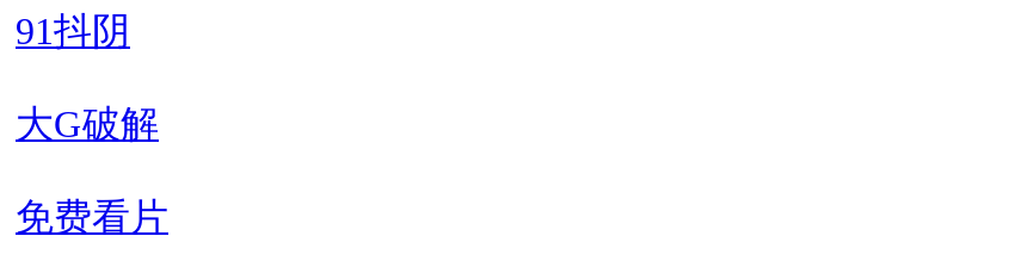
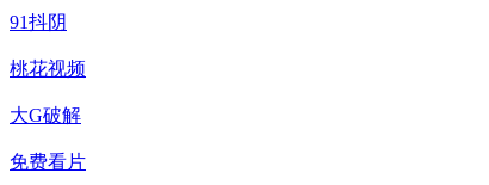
+ 桃花视频
